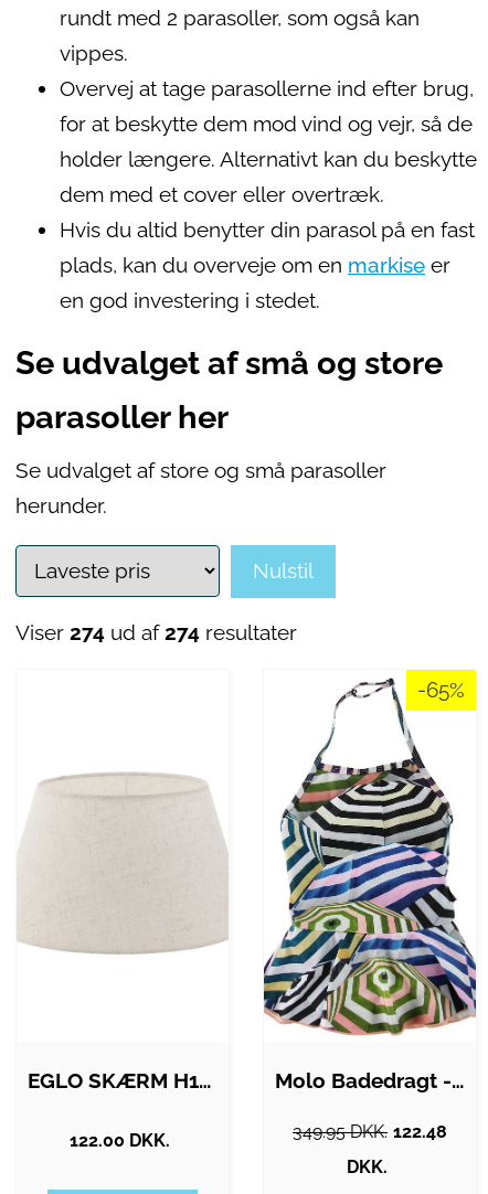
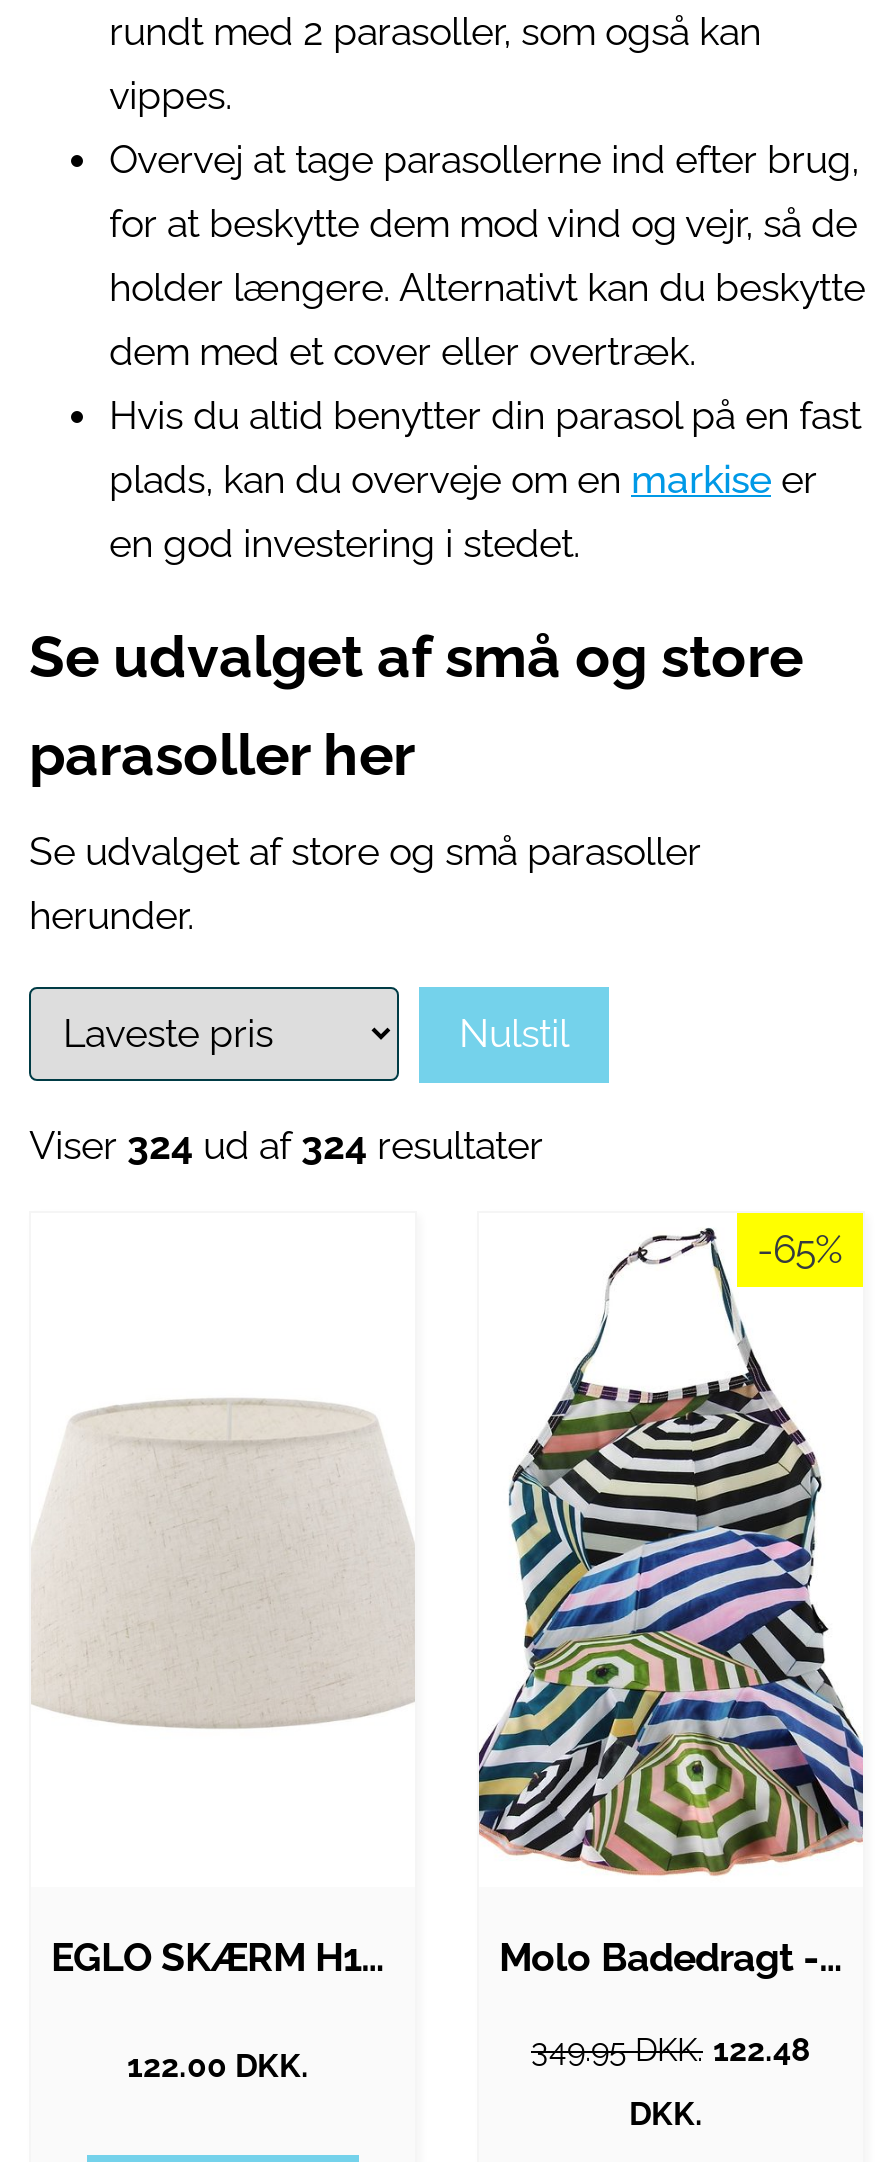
- Viser 274 ud af 274 resultater
+ Viser 324 ud af 324 resultater
